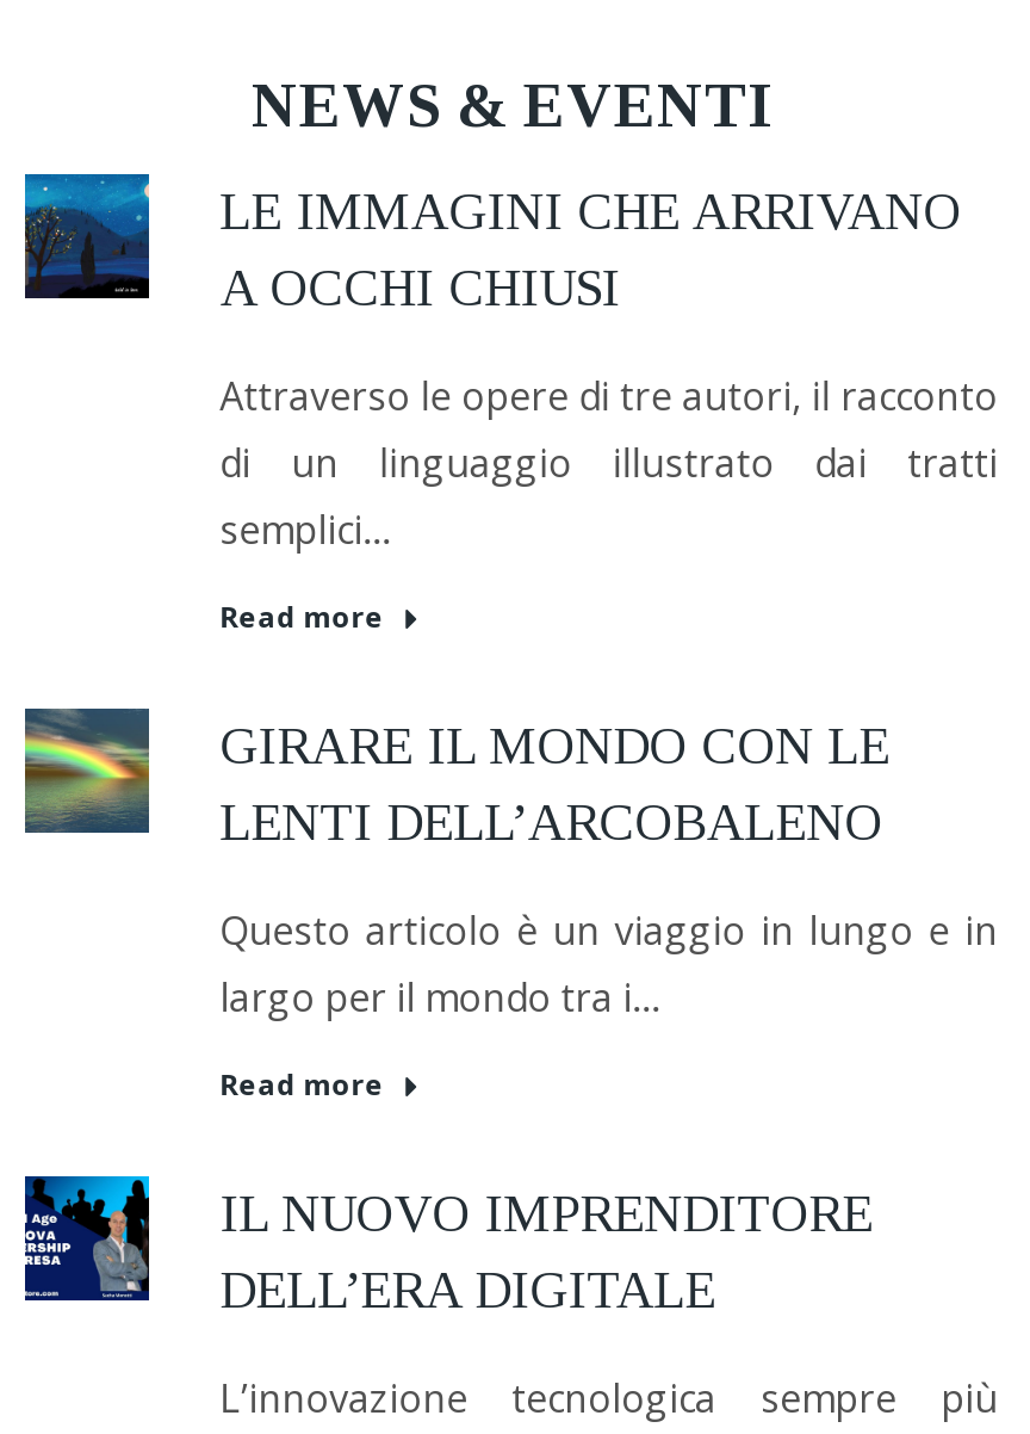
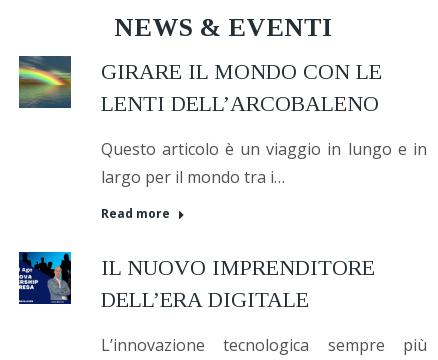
- [image]
- LE IMMAGINI CHE ARRIVANO
- A OCCHI CHIUSI
- Attraverso le opere di tre autori, il racconto
- di un linguaggio illustrato dai tratti
- semplici…
- Read more
